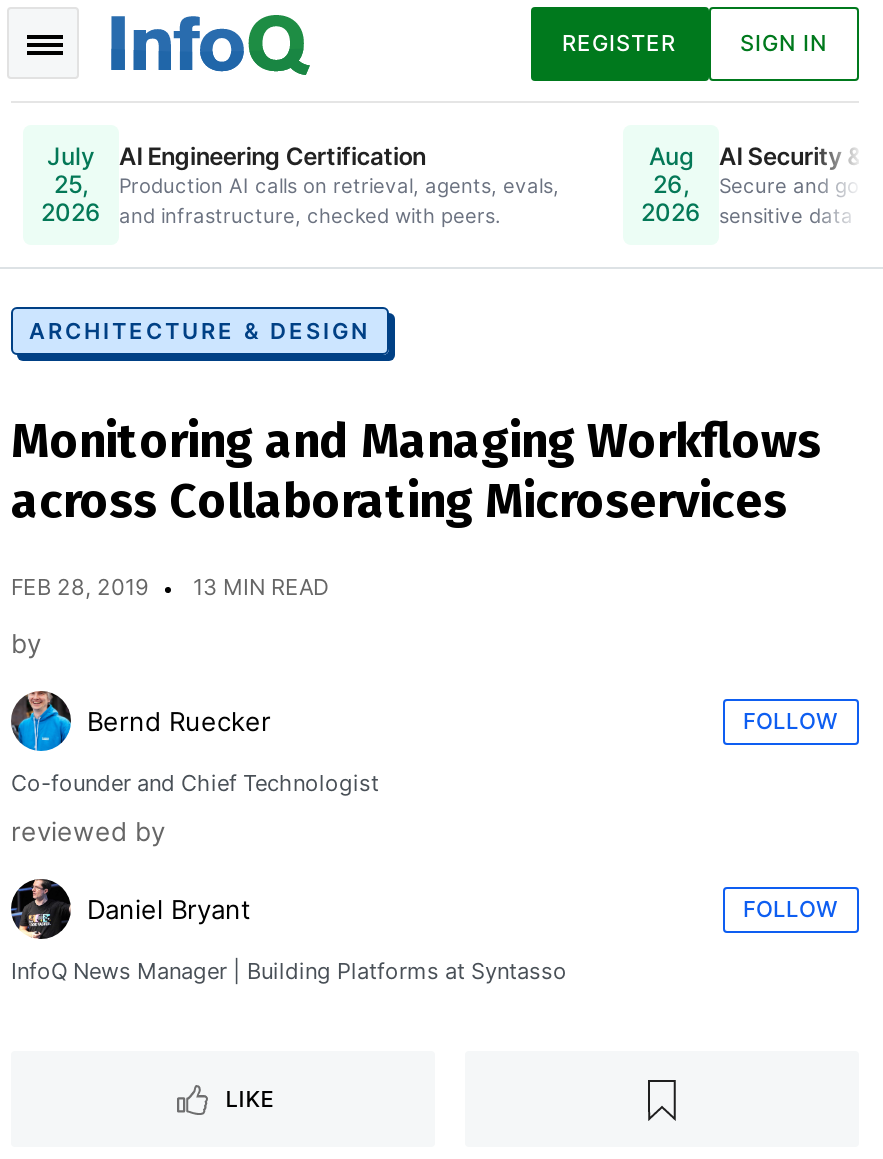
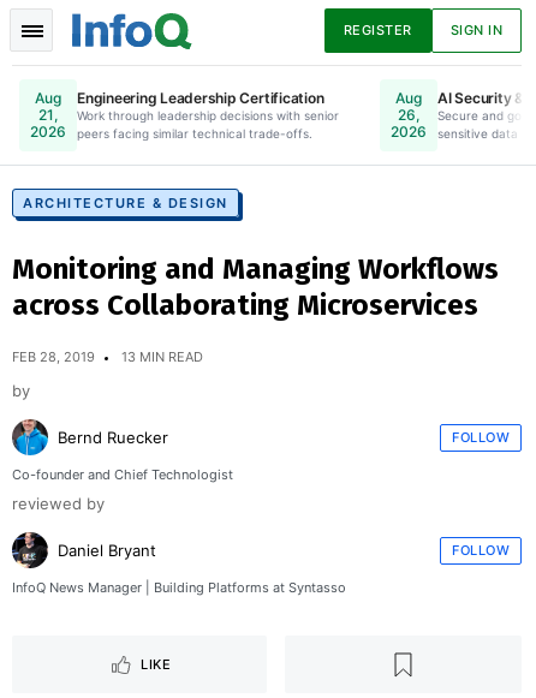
- July
- 25,
+ Aug
+ 21,

- AI Engineering Certification
- Production AI calls on retrieval, agents, evals,
- and infrastructure, checked with peers.
+ Engineering Leadership Certification
+ Work through leadership decisions with senior
+ peers facing similar technical trade-offs.
